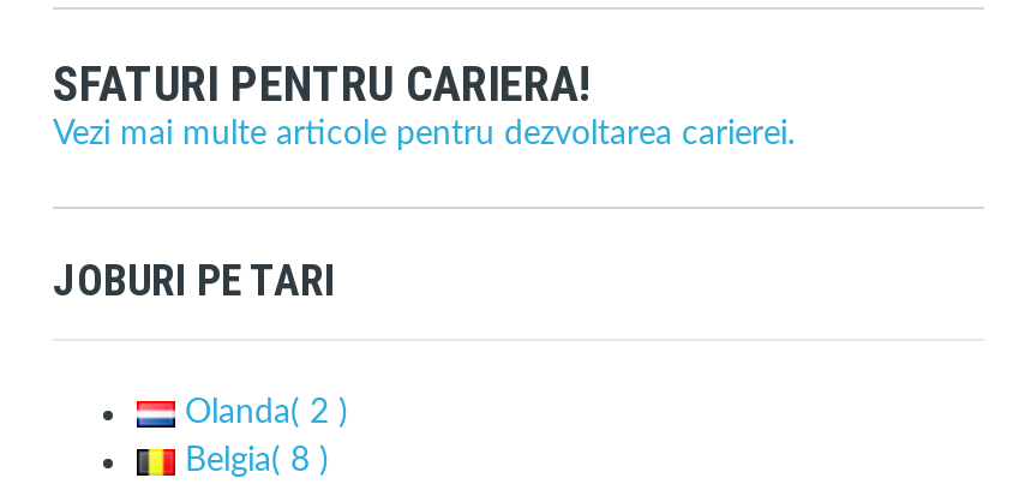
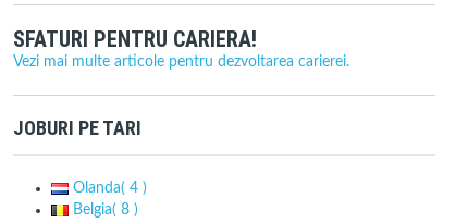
- Olanda( 2 )
+ Olanda( 4 )
